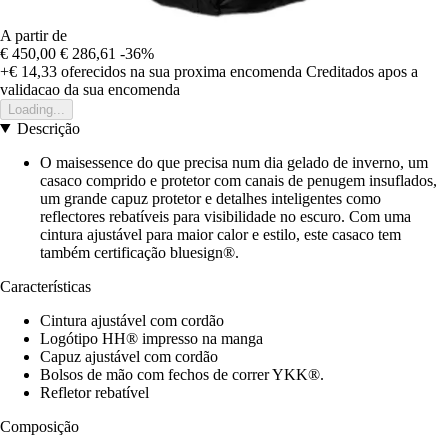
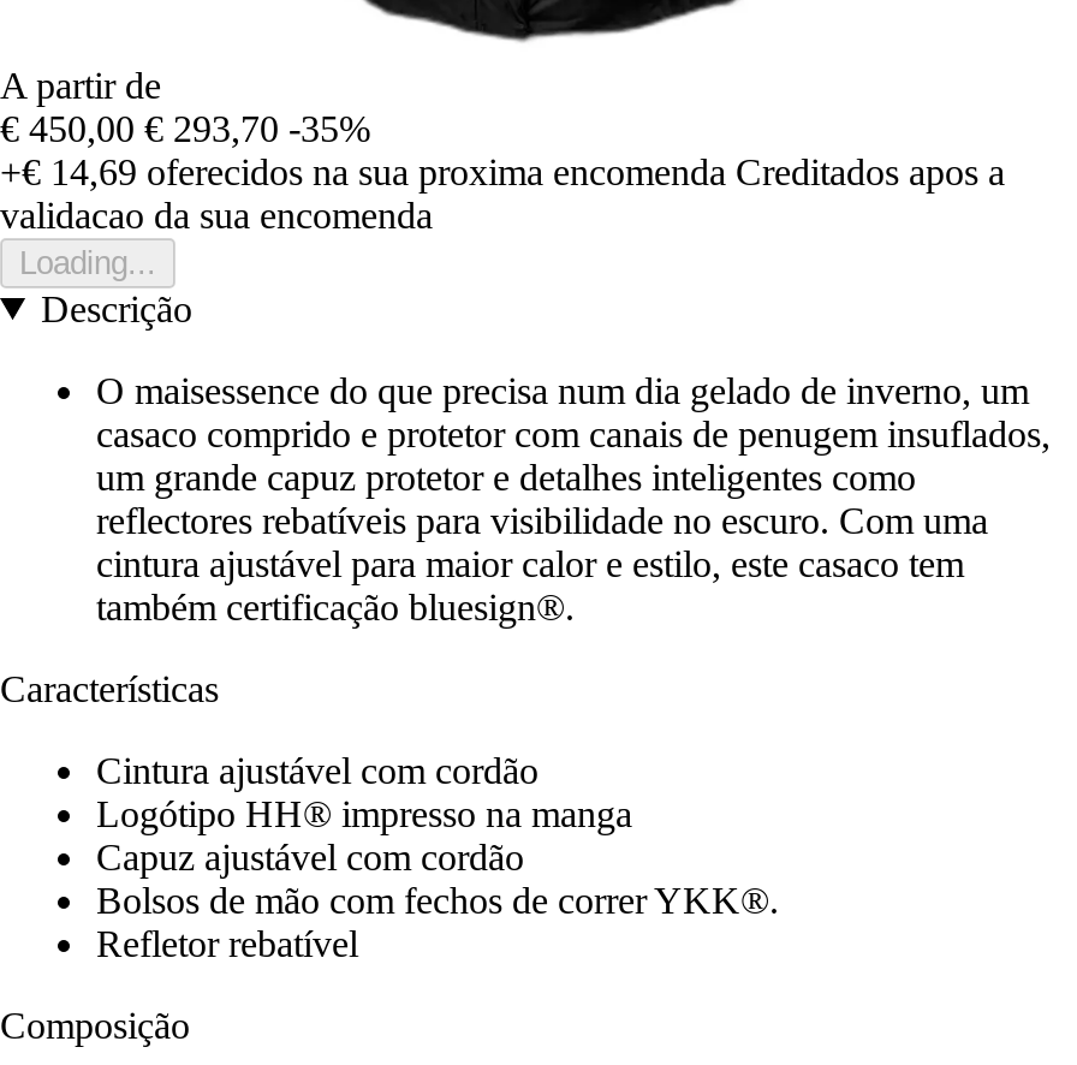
- € 450,00 € 286,61 -36%
+ € 450,00 € 293,70 -35%

- +€ 14,33 oferecidos na sua proxima encomenda Creditados apos a
+ +€ 14,69 oferecidos na sua proxima encomenda Creditados apos a
